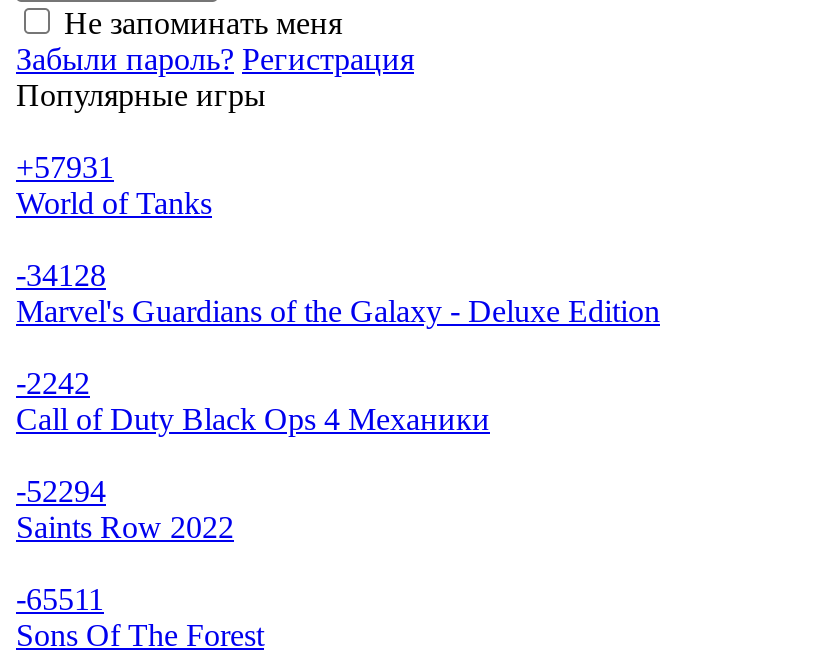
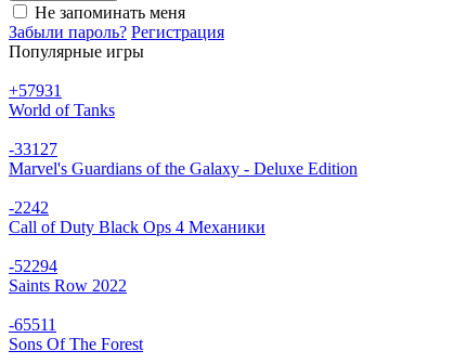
- -34128
+ -33127
